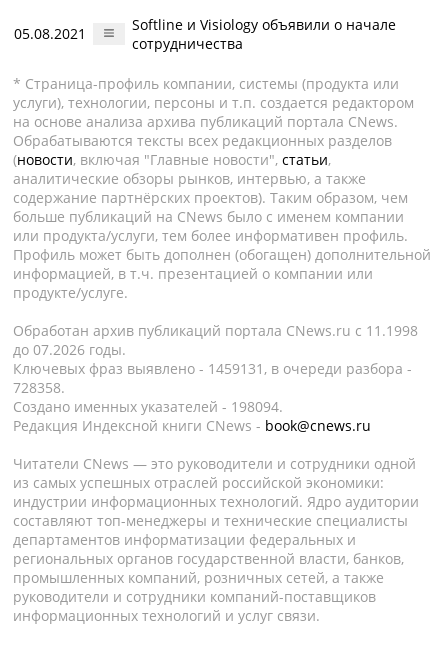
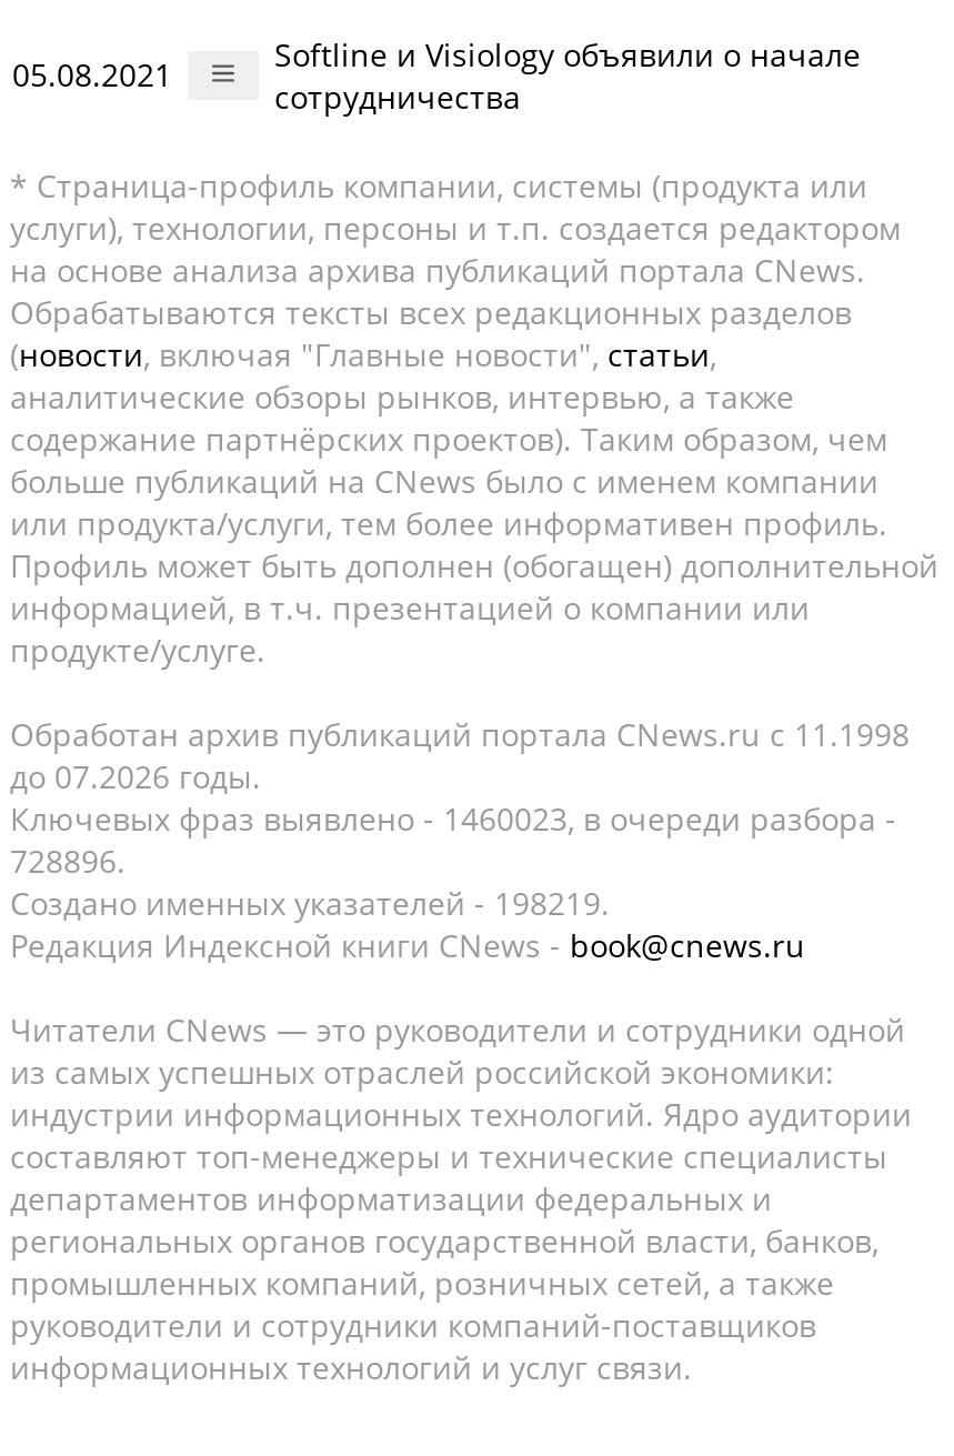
- Ключевых фраз выявлено - 1459131, в очереди разбора -
+ Ключевых фраз выявлено - 1460023, в очереди разбора -

- 728358.
+ 728896.

- Создано именных указателей - 198094.
+ Создано именных указателей - 198219.
